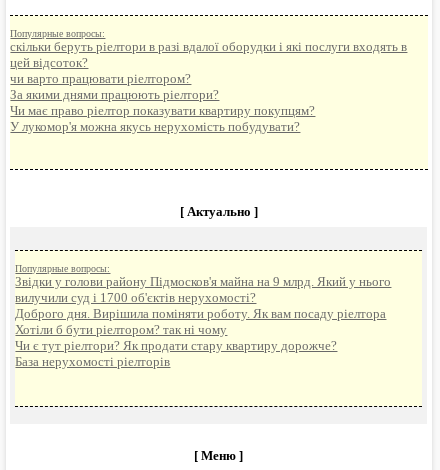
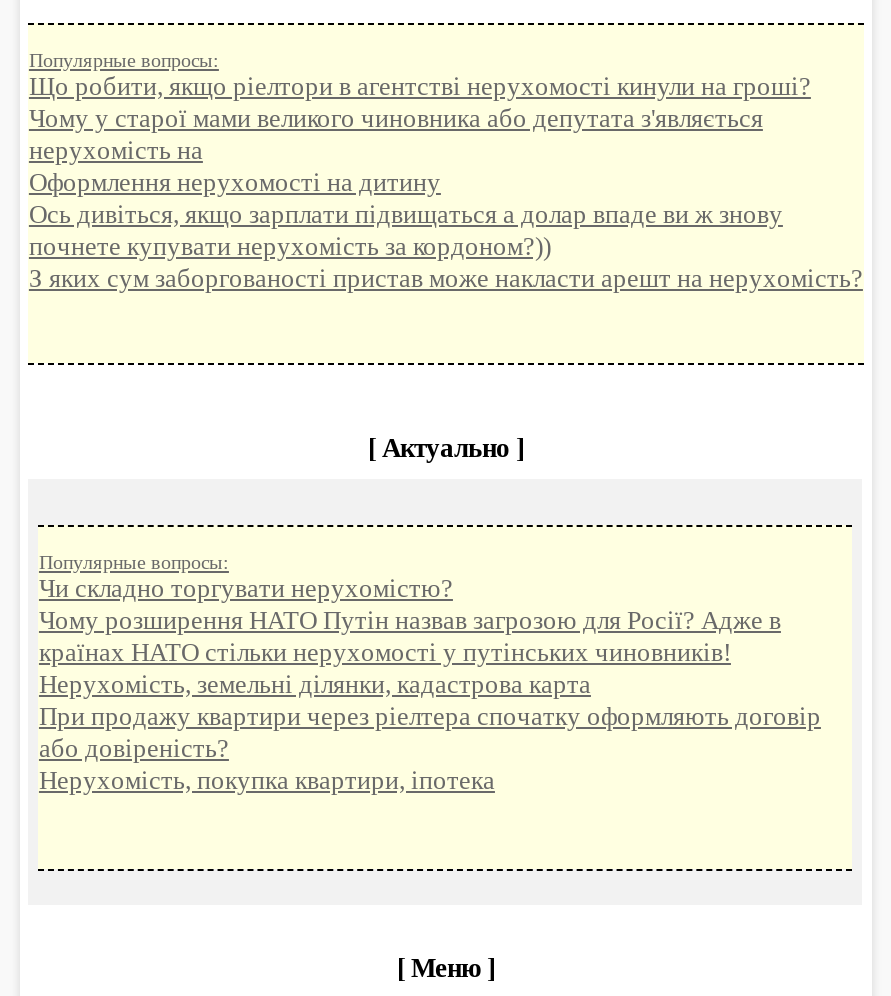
- скільки беруть ріелтори в разі вдалої оборудки і які послуги входять в
- цей відсоток?
- чи варто працювати ріелтором?
- За якими днями працюють ріелтори?
- Чи має право ріелтор показувати квартиру покупцям?
- У лукомор'я можна якусь нерухомість побудувати?
+ Що робити, якщо ріелтори в агентстві нерухомості кинули на гроші?
+ Чому у старої мами великого чиновника або депутата з'являється
+ нерухомість на
+ Оформлення нерухомості на дитину
+ Ось дивіться, якщо зарплати підвищаться а долар впаде ви ж знову
+ почнете купувати нерухомість за кордоном?))
+ З яких сум заборгованості пристав може накласти арешт на нерухомість?

- Звідки у голови району Підмосков'я майна на 9 млрд. Який у нього
- вилучили суд і 1700 об'єктів нерухомості?
- Доброго дня. Вирішила поміняти роботу. Як вам посаду ріелтора
- Хотіли б бути ріелтором? так ні чому
- Чи є тут ріелтори? Як продати стару квартиру дорожче?
- База нерухомості ріелторів
+ Чи складно торгувати нерухомістю?
+ Чому розширення НАТО Путін назвав загрозою для Росії? Адже в
+ країнах НАТО стільки нерухомості у путінських чиновників!
+ Нерухомість, земельні ділянки, кадастрова карта
+ При продажу квартири через ріелтера спочатку оформляють договір
+ або довіреність?
+ Нерухомість, покупка квартири, іпотека
